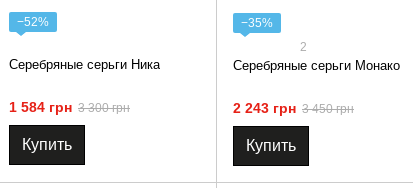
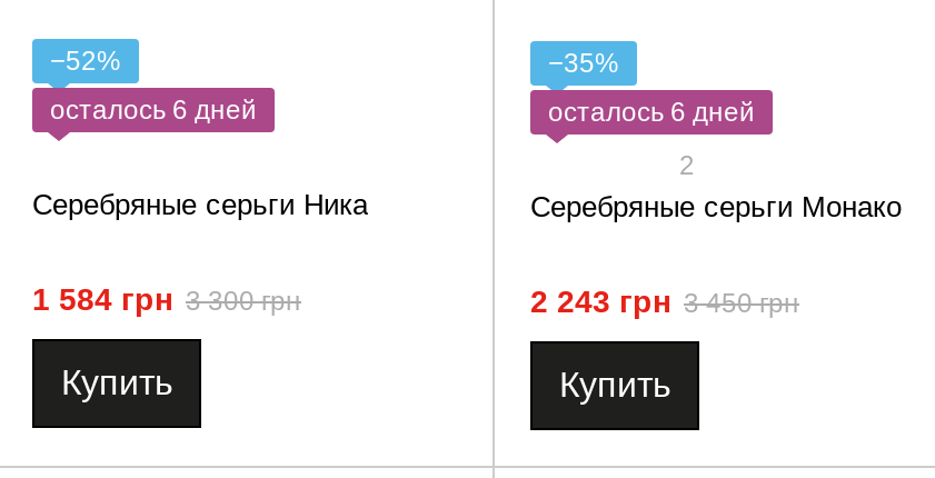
+ осталось 6 дней

+ осталось 6 дней
